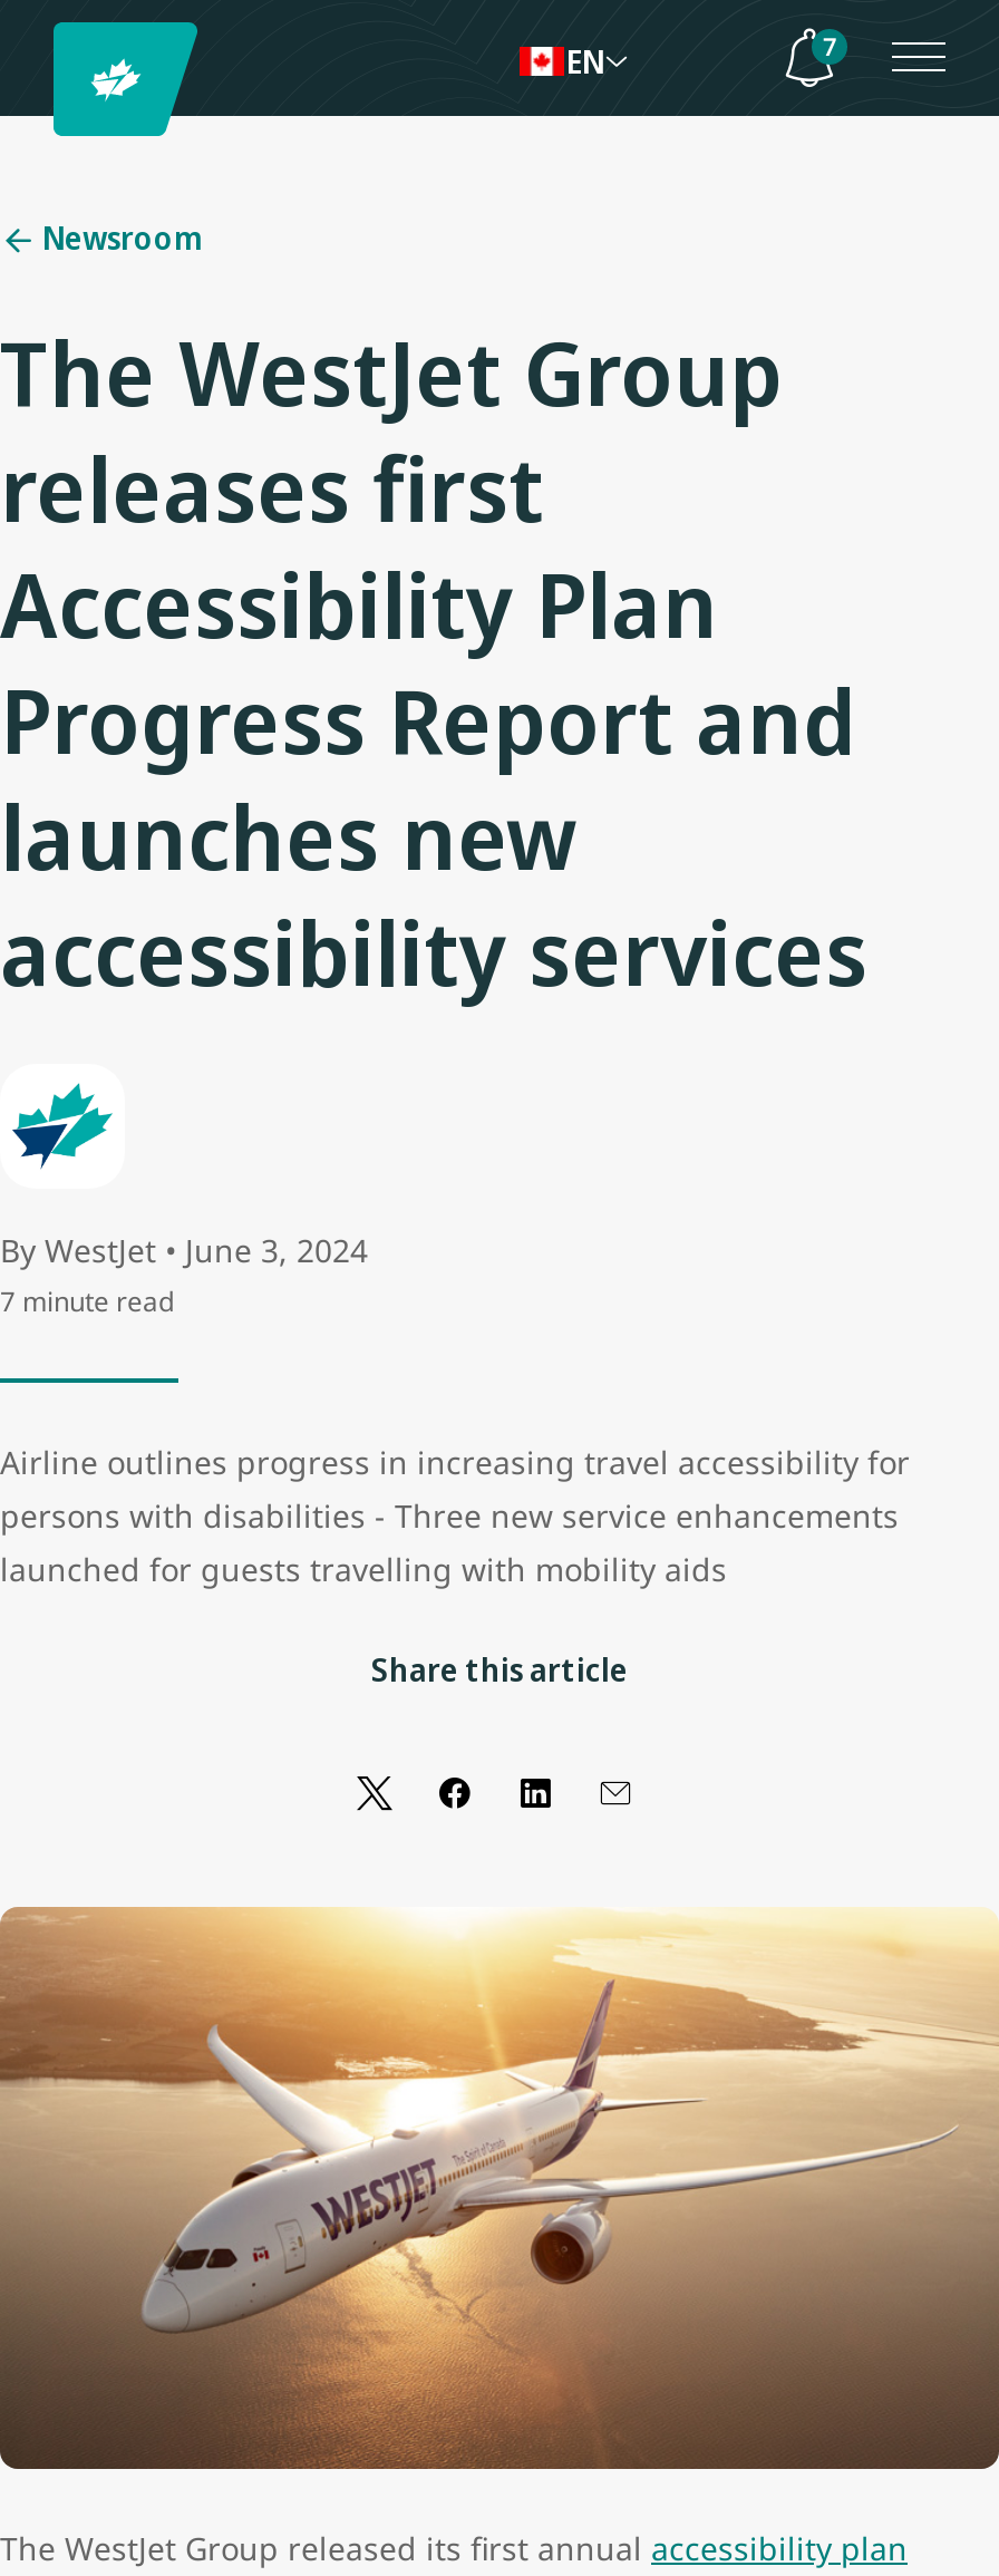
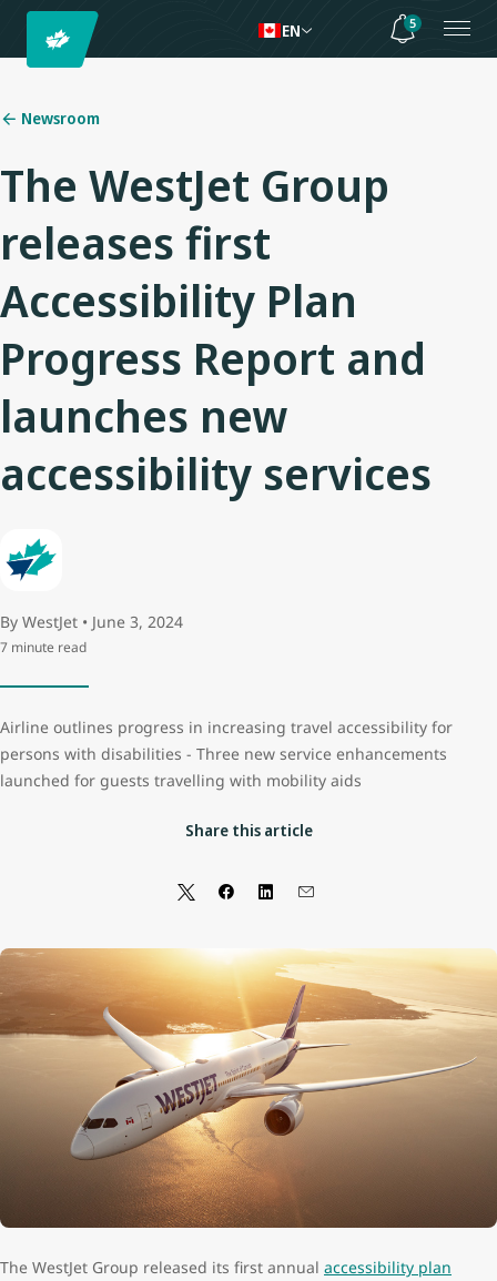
- 7
+ 5
